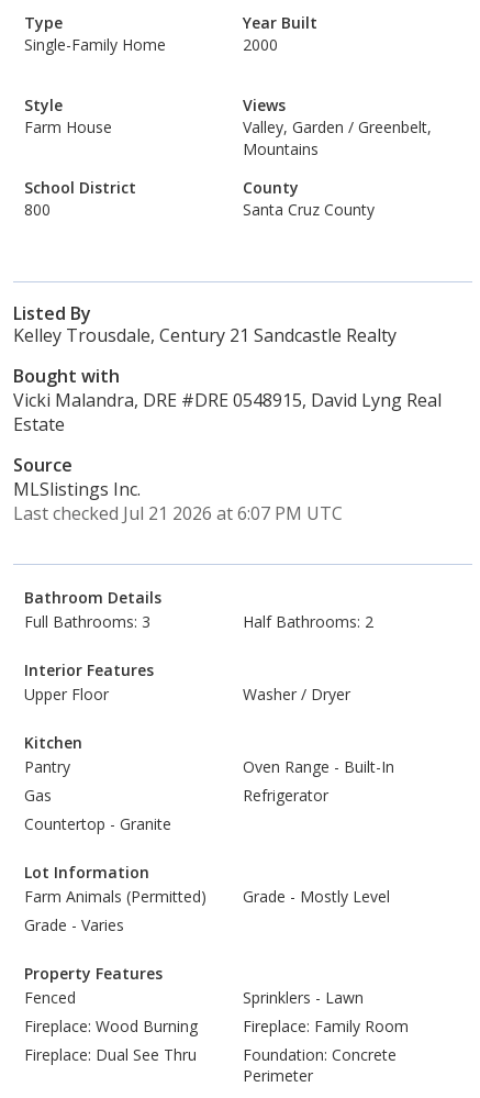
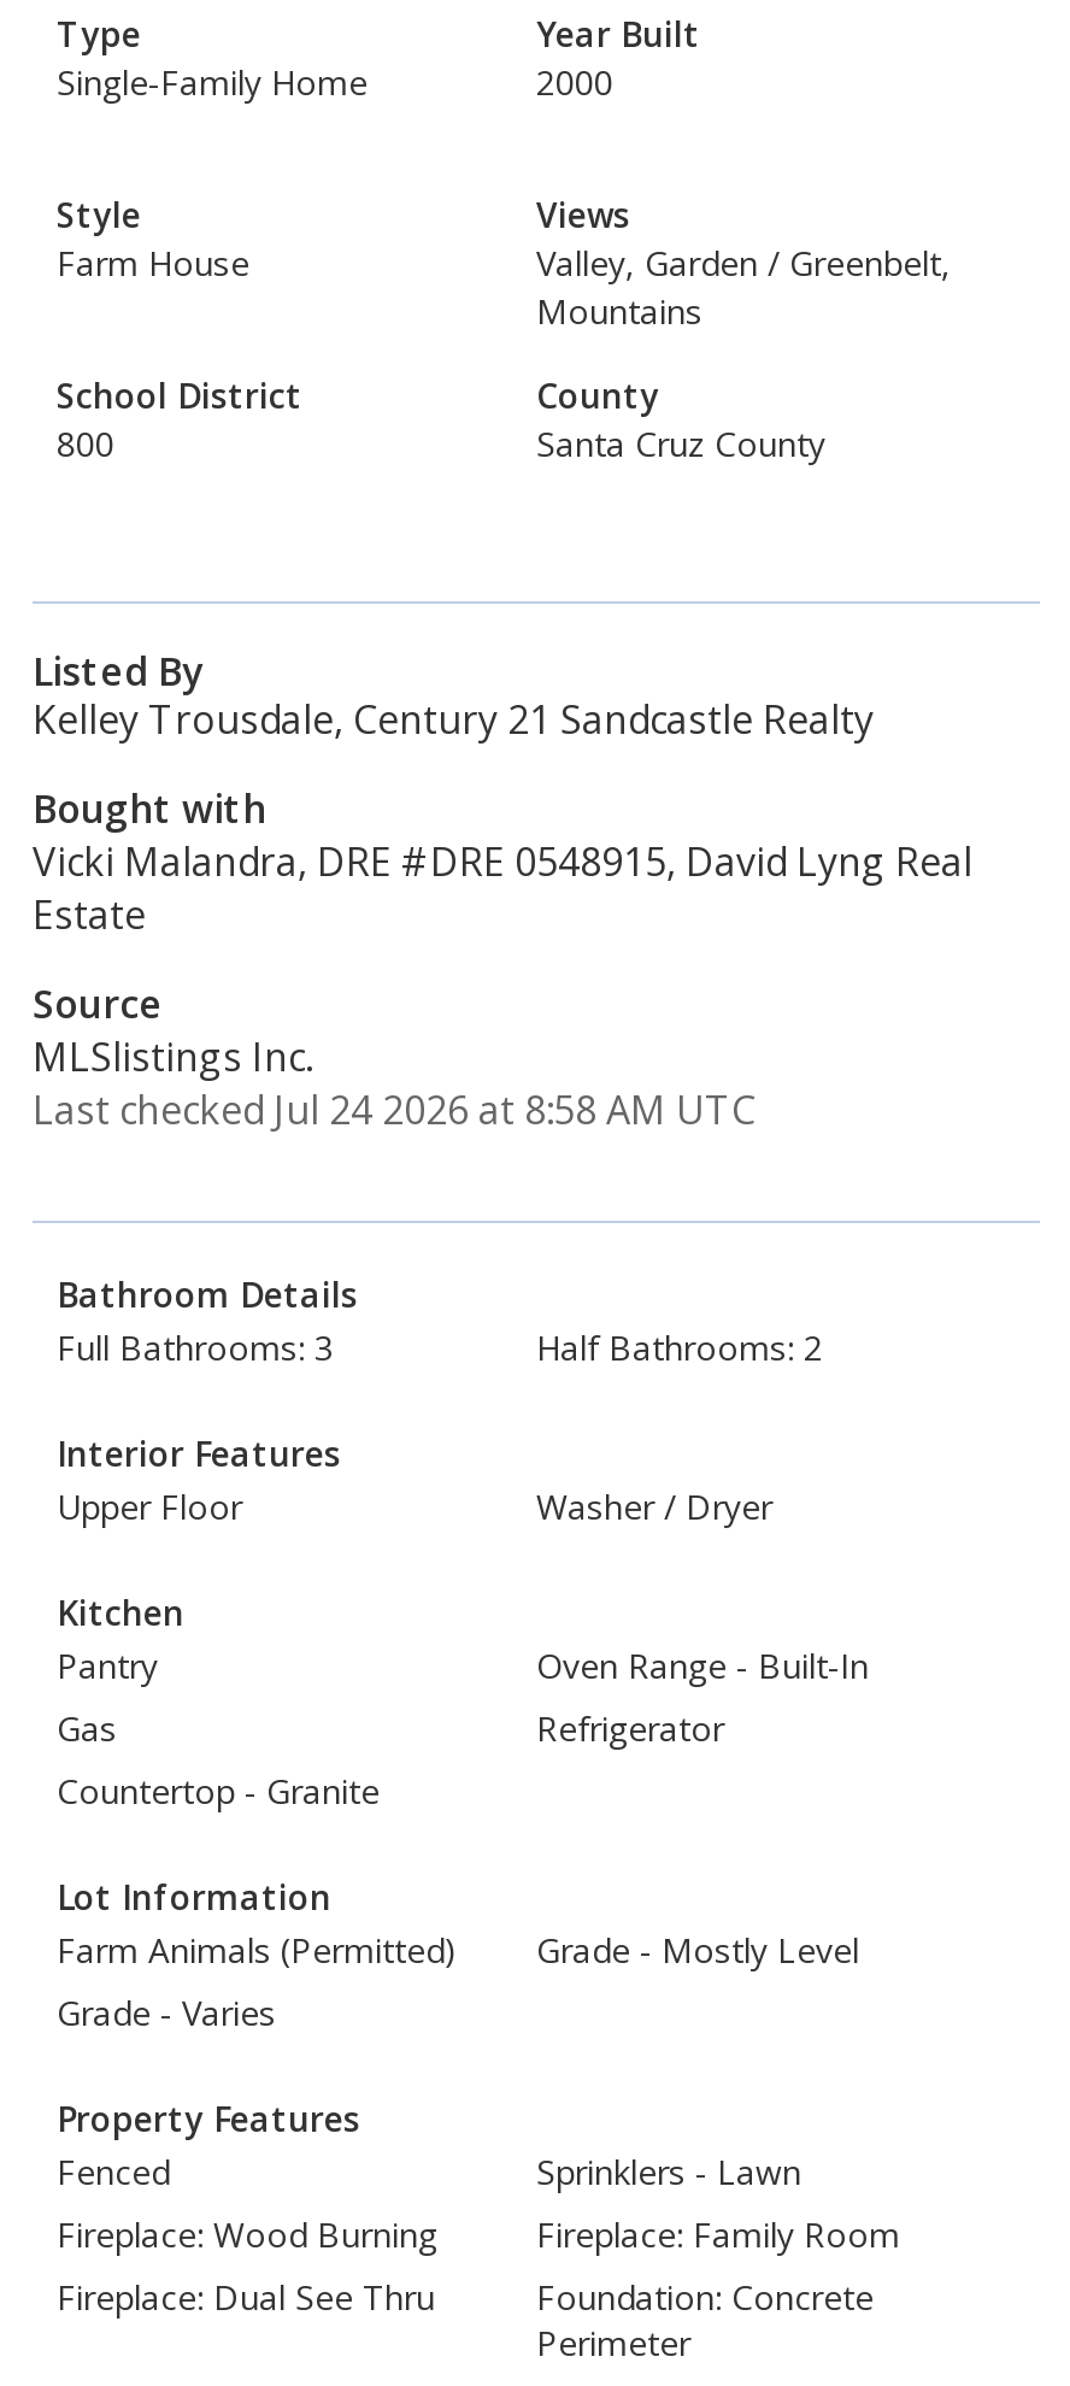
- Last checked Jul 21 2026 at 6:07 PM UTC
+ Last checked Jul 24 2026 at 8:58 AM UTC
